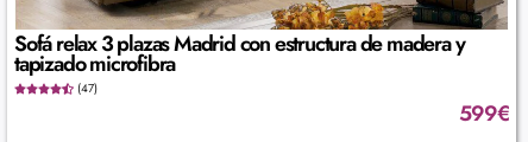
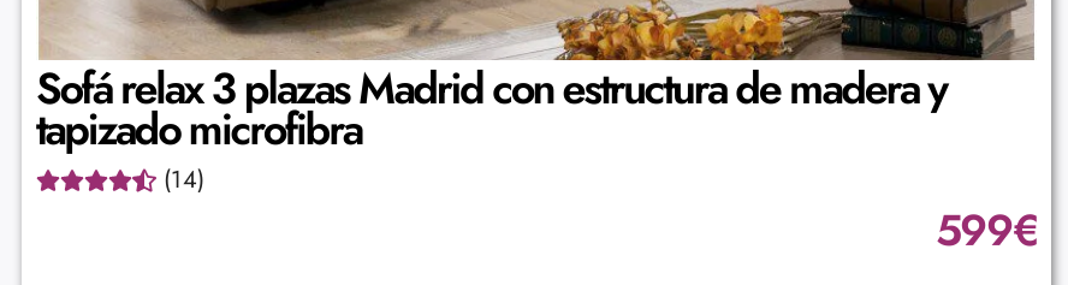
- (47)
+ (14)
